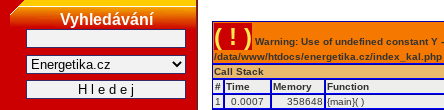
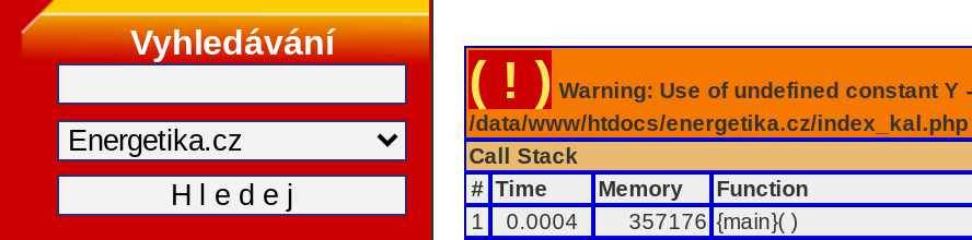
- 1 0.0007
+ 1 0.0004

- 358648 {main}( )
+ 357176 {main}( )
